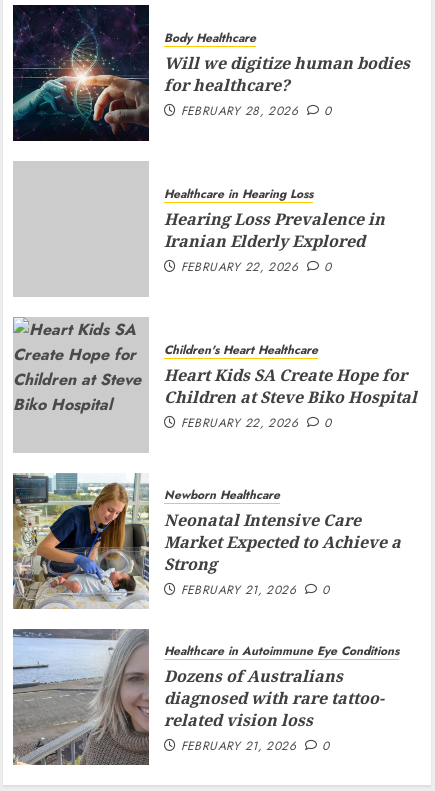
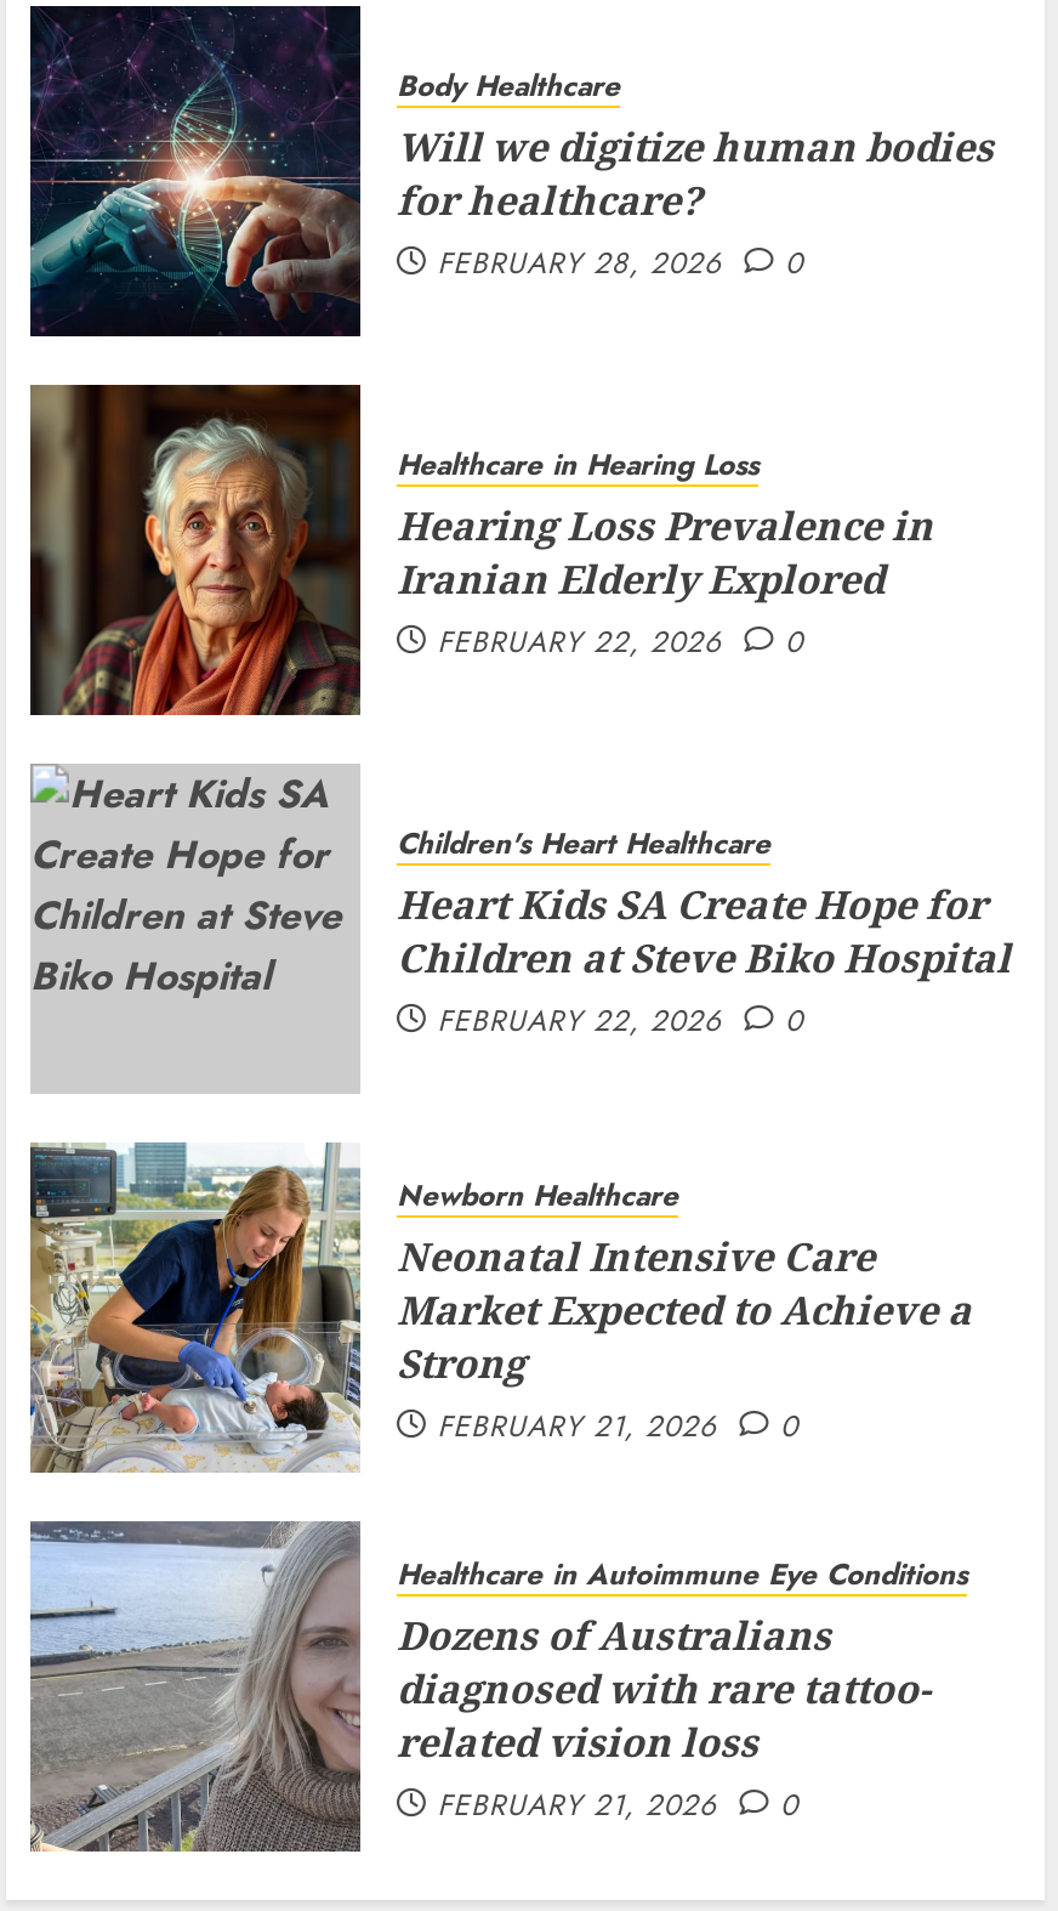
+ [image]
